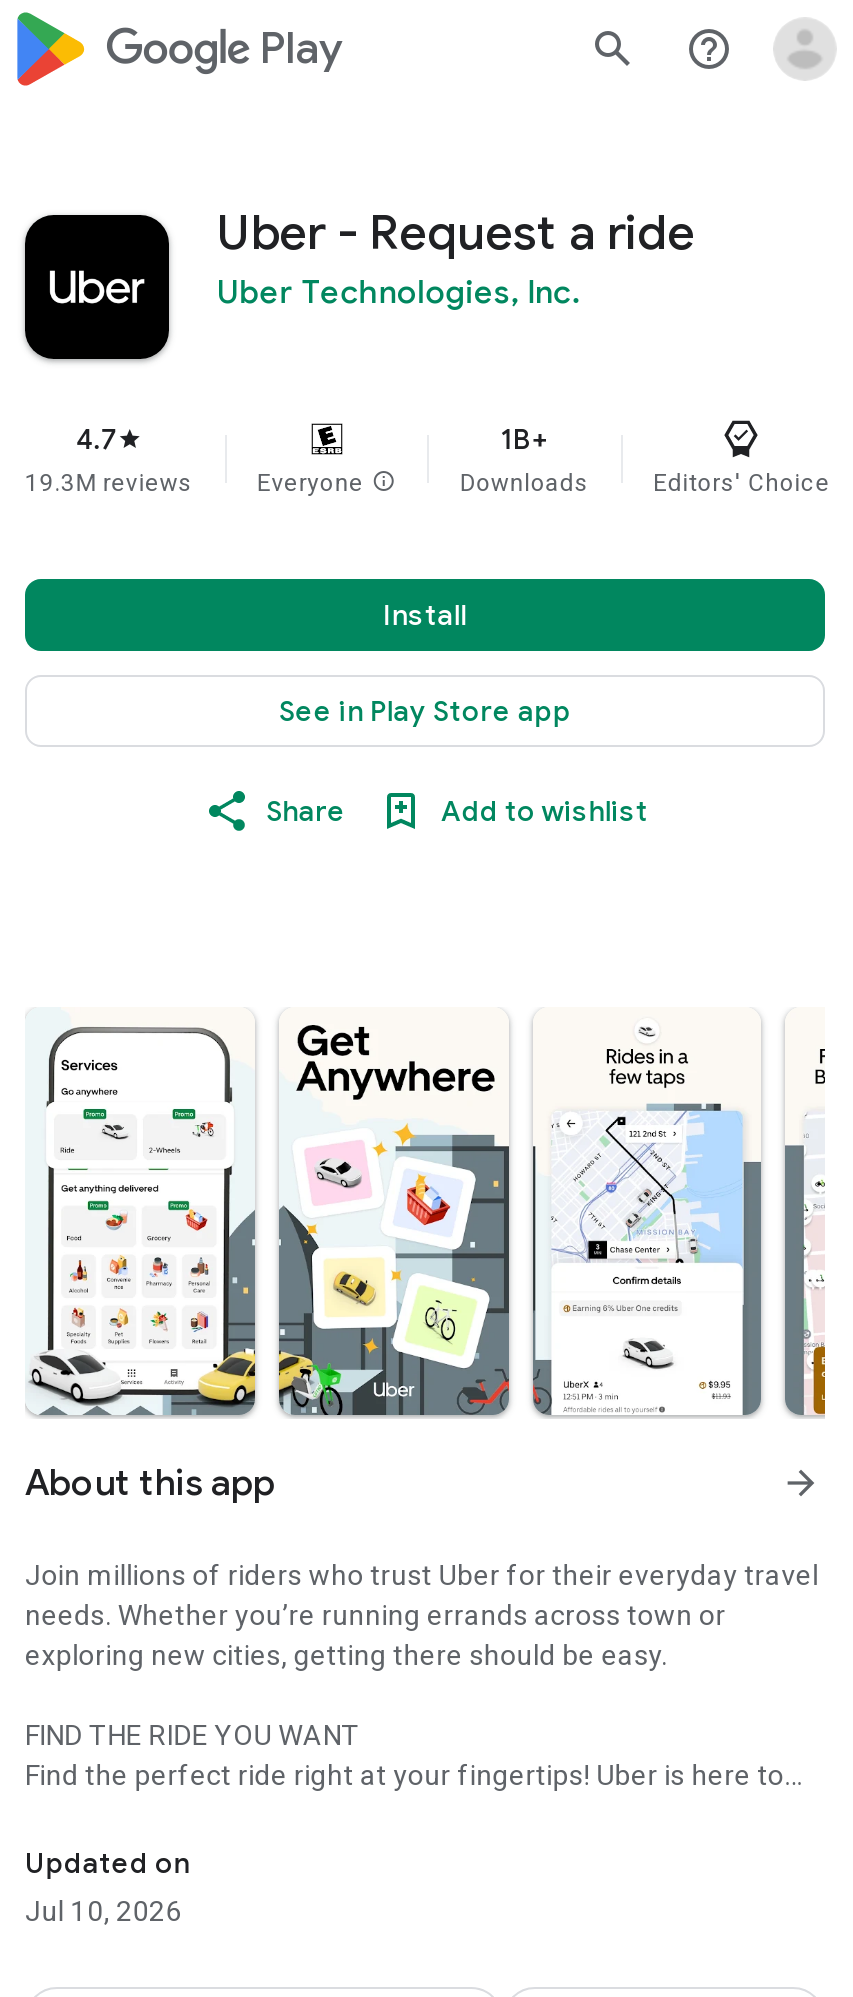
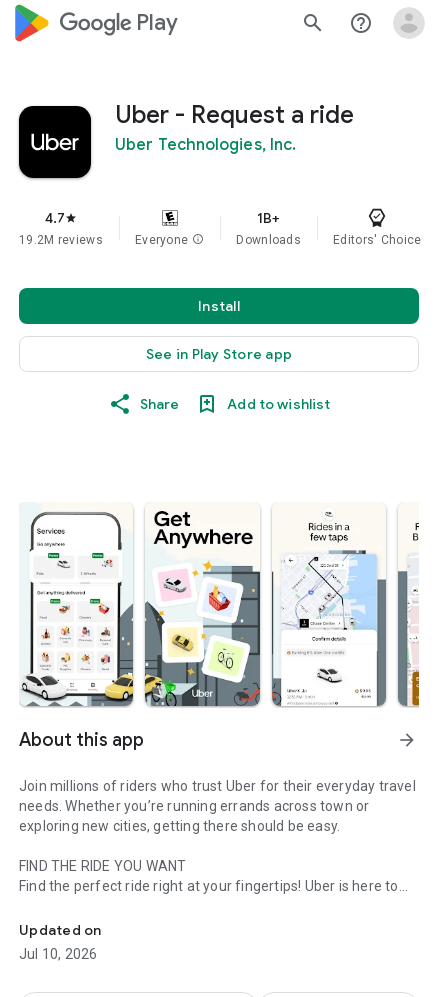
- 19.3M reviews
+ 19.2M reviews
